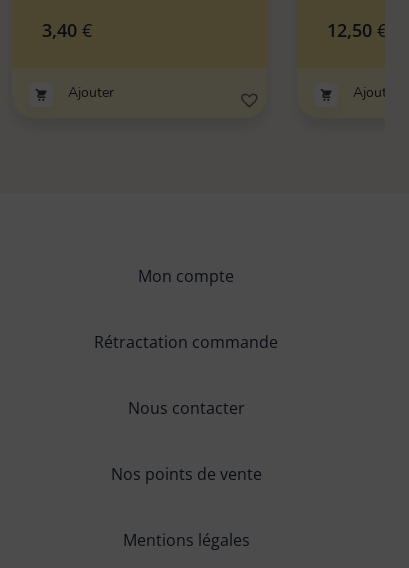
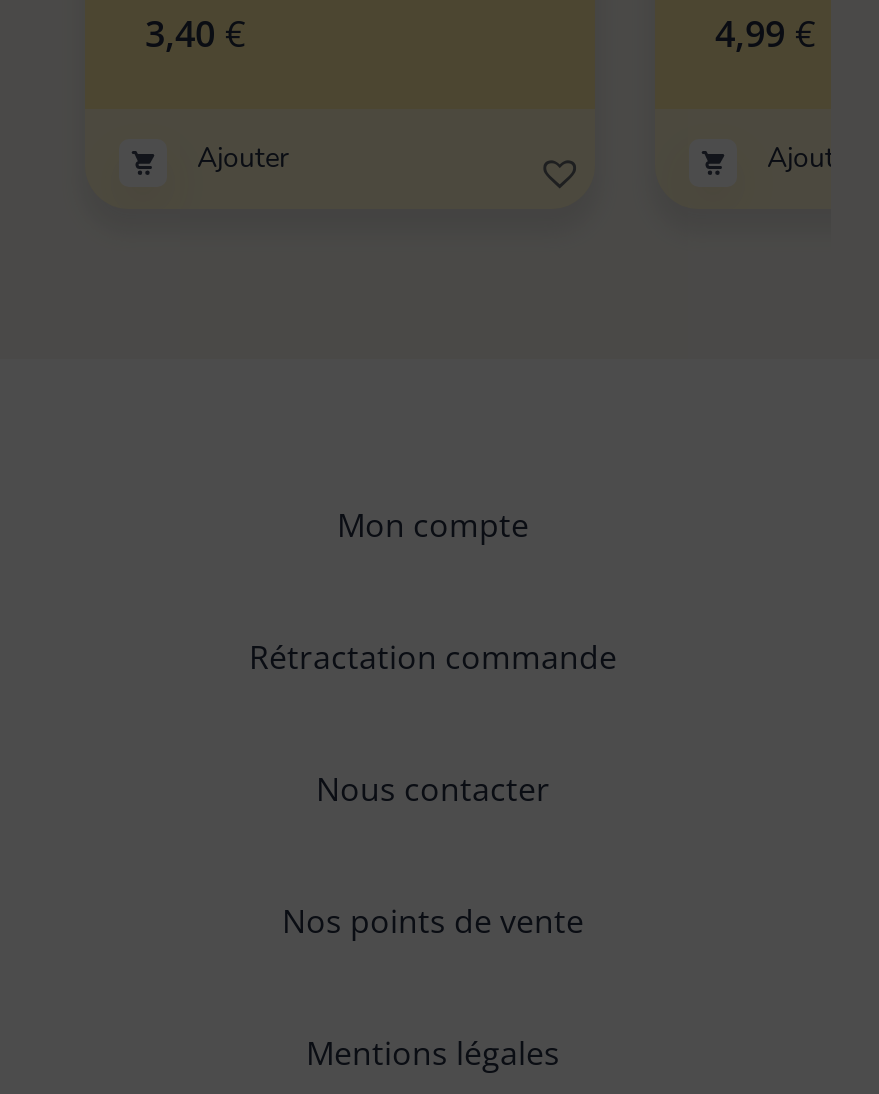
- 12,50 €
+ 4,99 €
